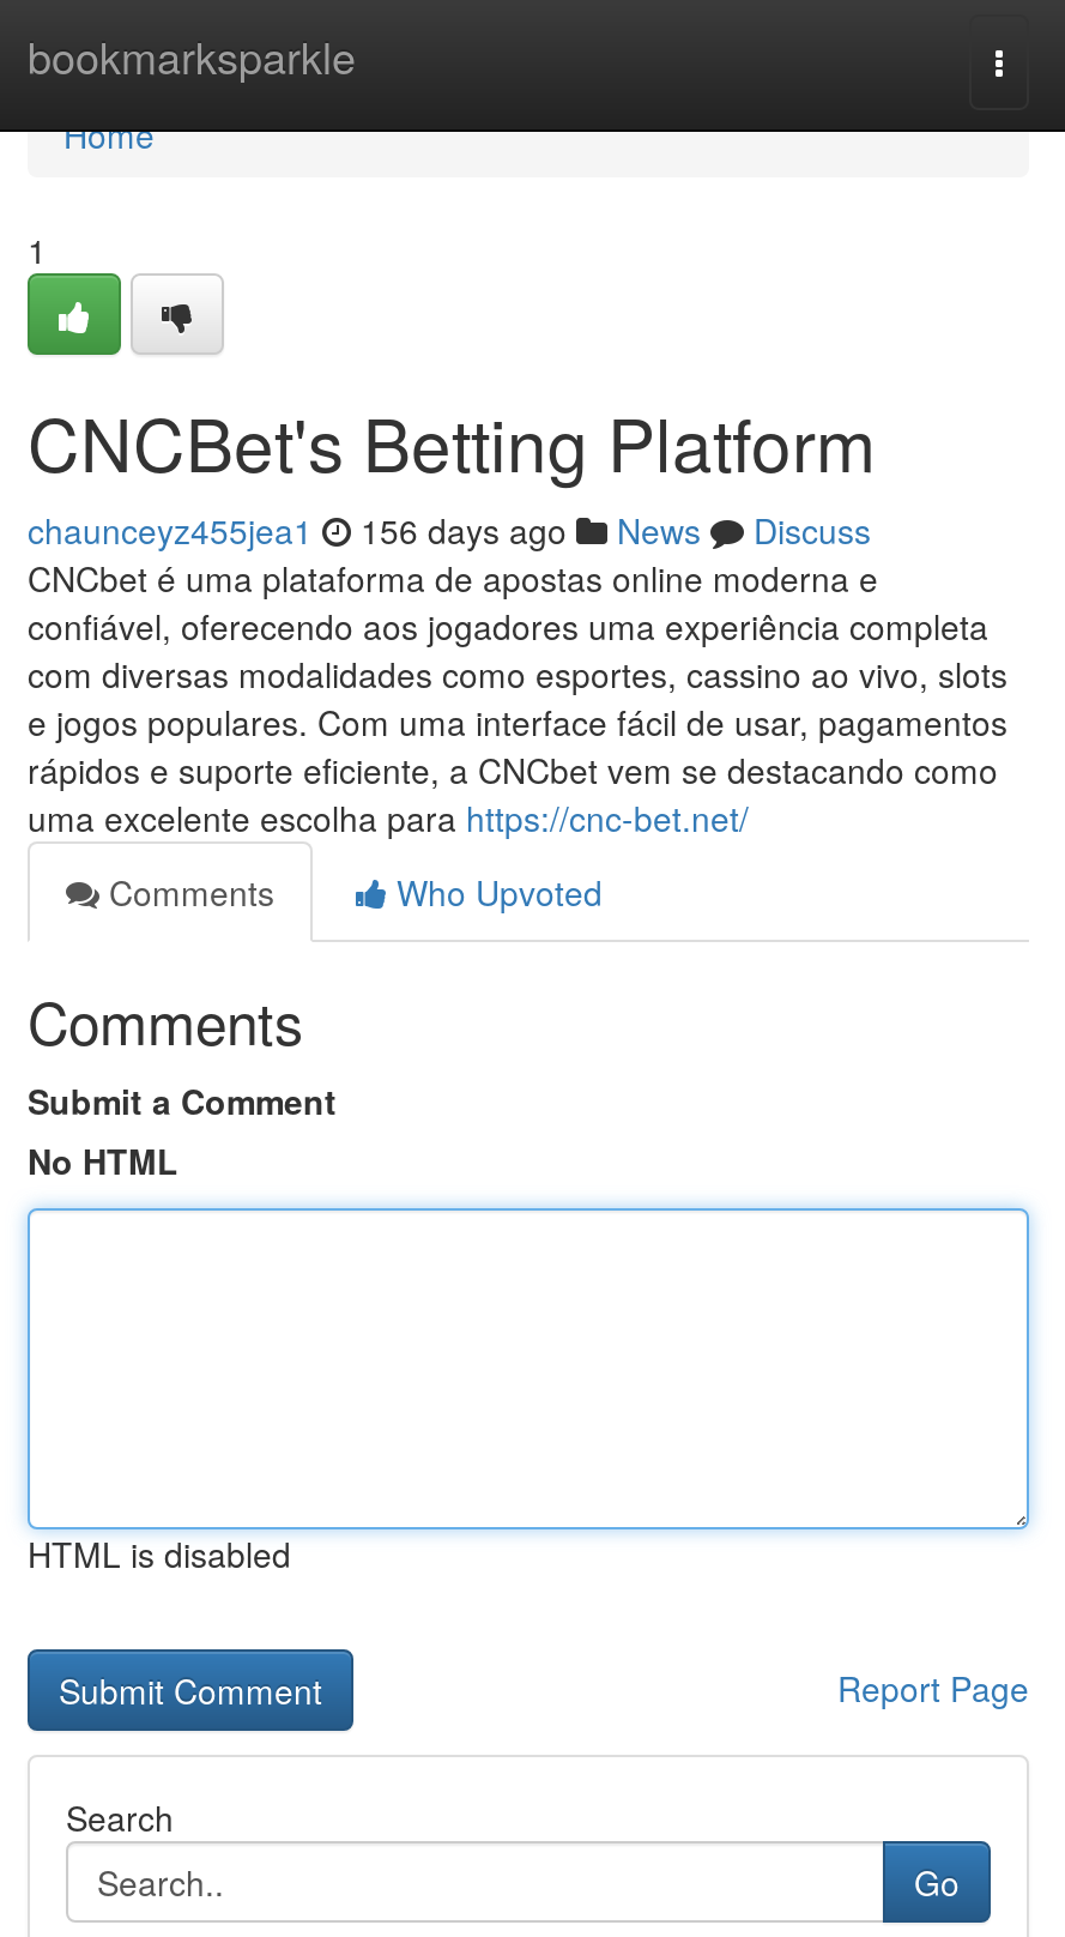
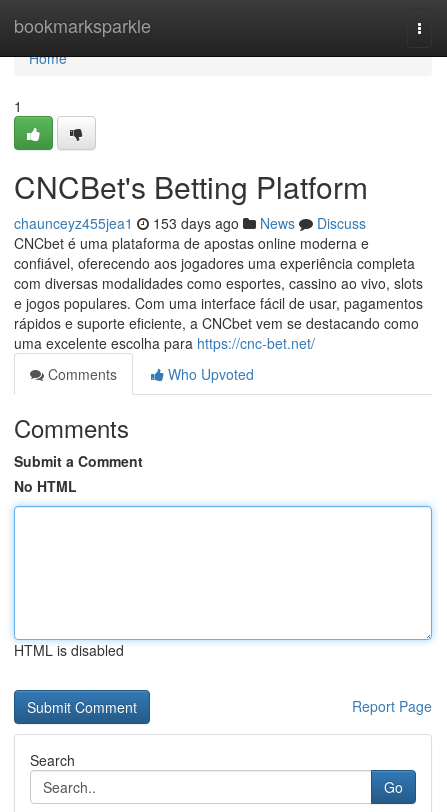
- chaunceyz455jea1 156 days ago News Discuss
+ chaunceyz455jea1 153 days ago News Discuss
